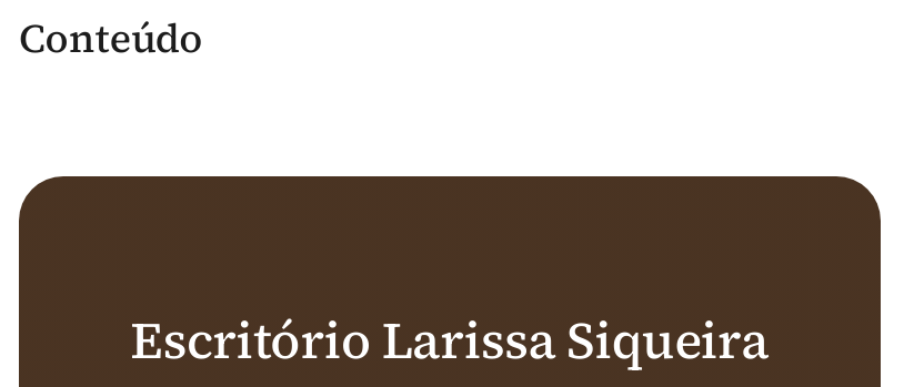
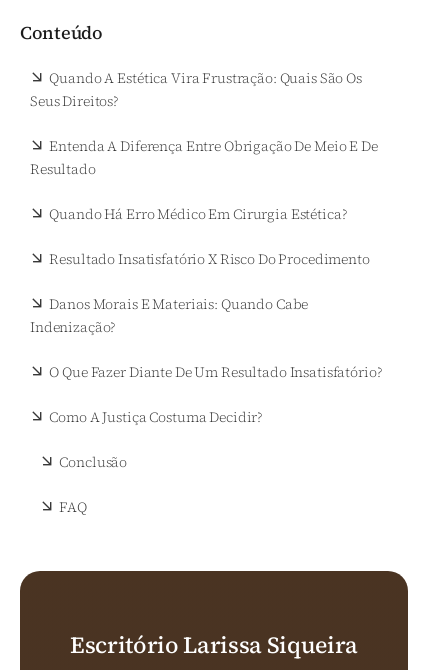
+ Quando A Estética Vira Frustração: Quais São Os
+ Seus Direitos?
+ Entenda A Diferença Entre Obrigação De Meio E De
+ Resultado
+ Quando Há Erro Médico Em Cirurgia Estética?
+ Resultado Insatisfatório X Risco Do Procedimento
+ Danos Morais E Materiais: Quando Cabe
+ Indenização?
+ O Que Fazer Diante De Um Resultado Insatisfatório?
+ Como A Justiça Costuma Decidir?
+ Conclusão
+ FAQ
